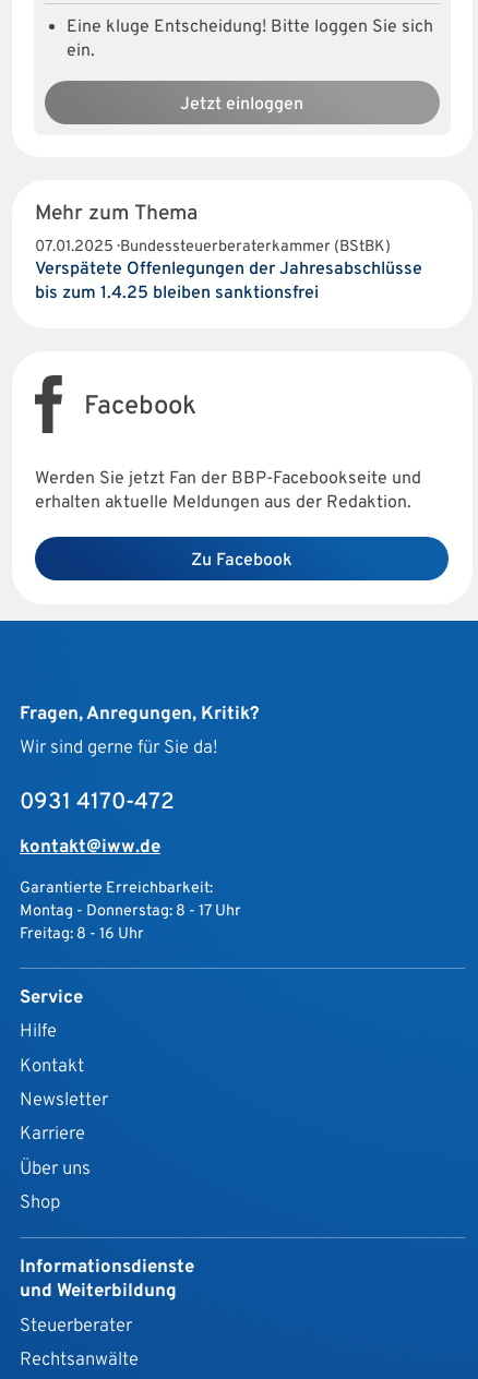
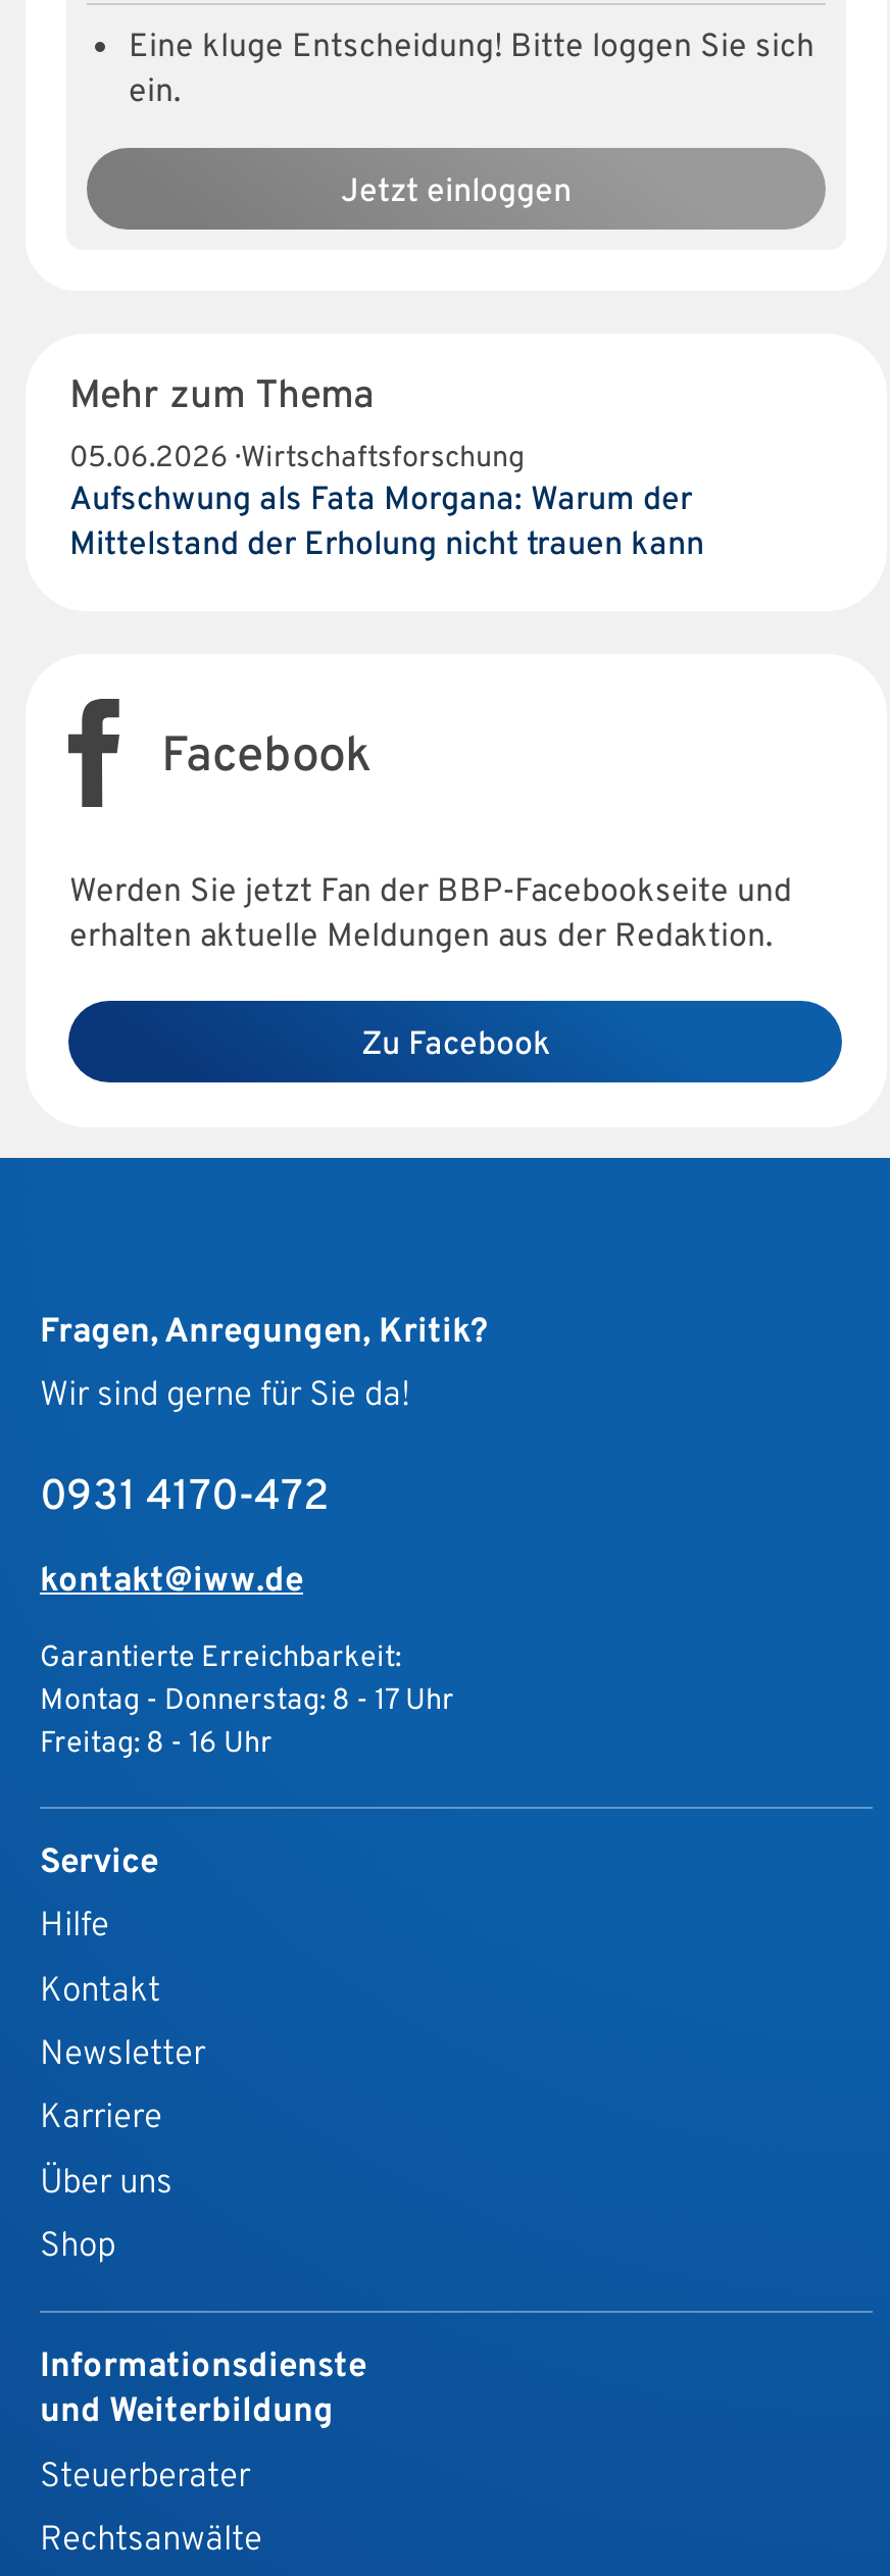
- 07.01.2025 · Bundessteuerberaterkammer (BStBK)
- Verspätete Offenlegungen der Jahresabschlüsse
- bis zum 1.4.25 bleiben sanktionsfrei
+ 05.06.2026 · Wirtschaftsforschung
+ Aufschwung als Fata Morgana: Warum der
+ Mittelstand der Erholung nicht trauen kann
